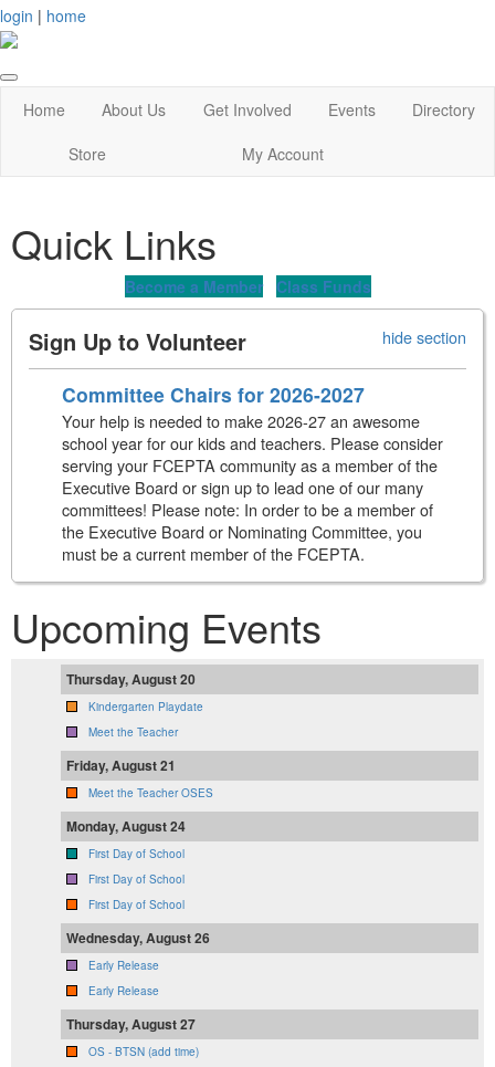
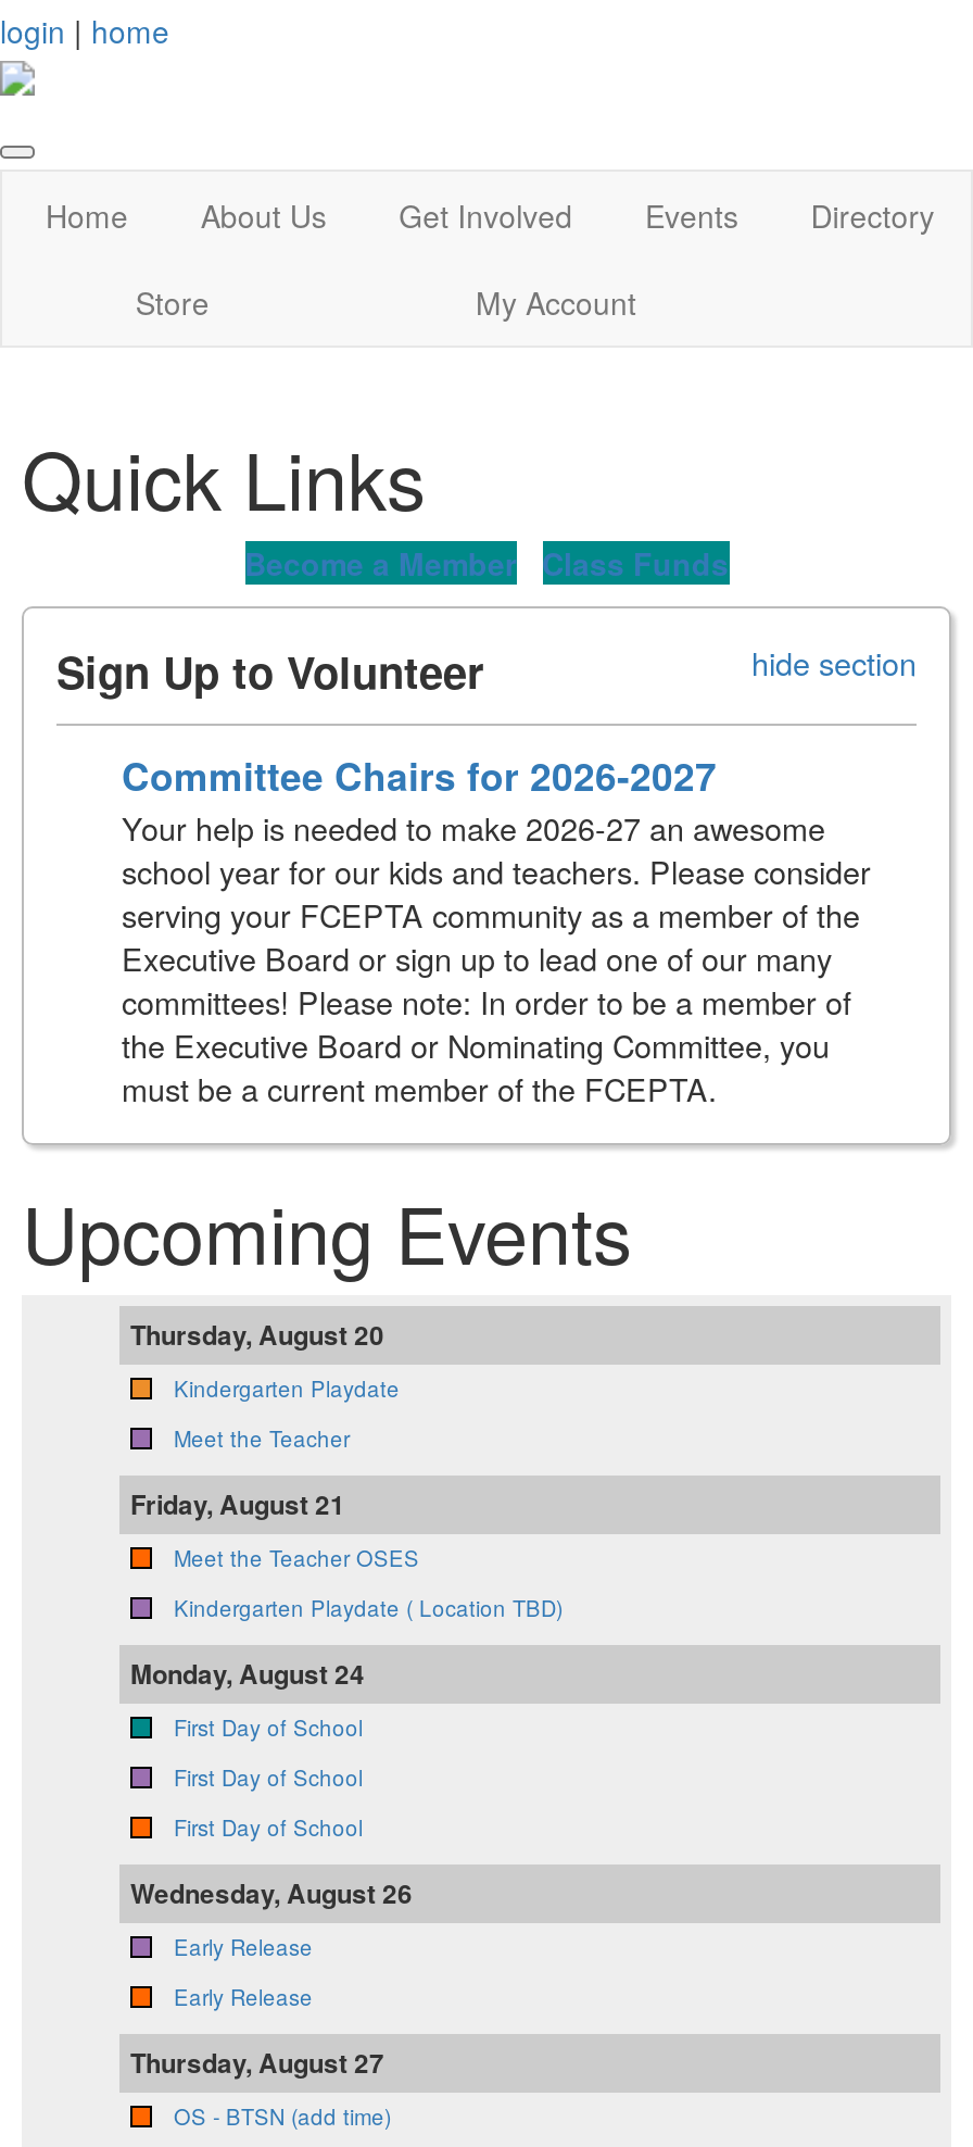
+ Kindergarten Playdate ( Location TBD)
